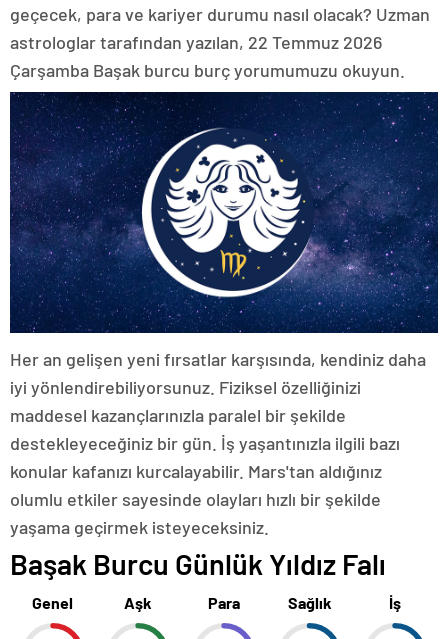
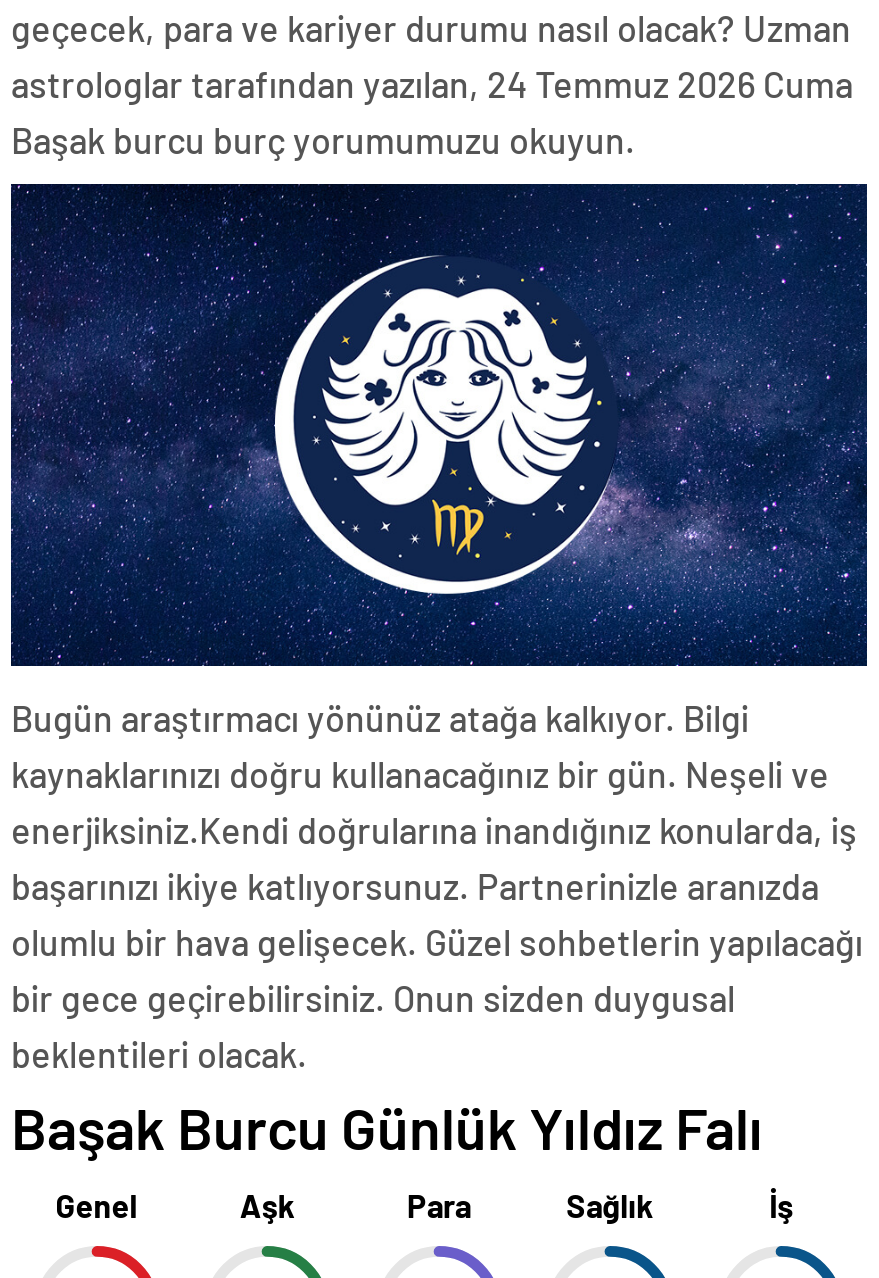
- astrologlar tarafından yazılan, 22 Temmuz 2026
- Çarşamba Başak burcu burç yorumumuzu okuyun.
+ astrologlar tarafından yazılan, 24 Temmuz 2026 Cuma
+ Başak burcu burç yorumumuzu okuyun.

- Her an gelişen yeni fırsatlar karşısında, kendiniz daha
- iyi yönlendirebiliyorsunuz. Fiziksel özelliğinizi
- maddesel kazançlarınızla paralel bir şekilde
- destekleyeceğiniz bir gün. İş yaşantınızla ilgili bazı
- konular kafanızı kurcalayabilir. Mars'tan aldığınız
- olumlu etkiler sayesinde olayları hızlı bir şekilde
- yaşama geçirmek isteyeceksiniz.
+ Bugün araştırmacı yönünüz atağa kalkıyor. Bilgi
+ kaynaklarınızı doğru kullanacağınız bir gün. Neşeli ve
+ enerjiksiniz.Kendi doğrularına inandığınız konularda, iş
+ başarınızı ikiye katlıyorsunuz. Partnerinizle aranızda
+ olumlu bir hava gelişecek. Güzel sohbetlerin yapılacağı
+ bir gece geçirebilirsiniz. Onun sizden duygusal
+ beklentileri olacak.
